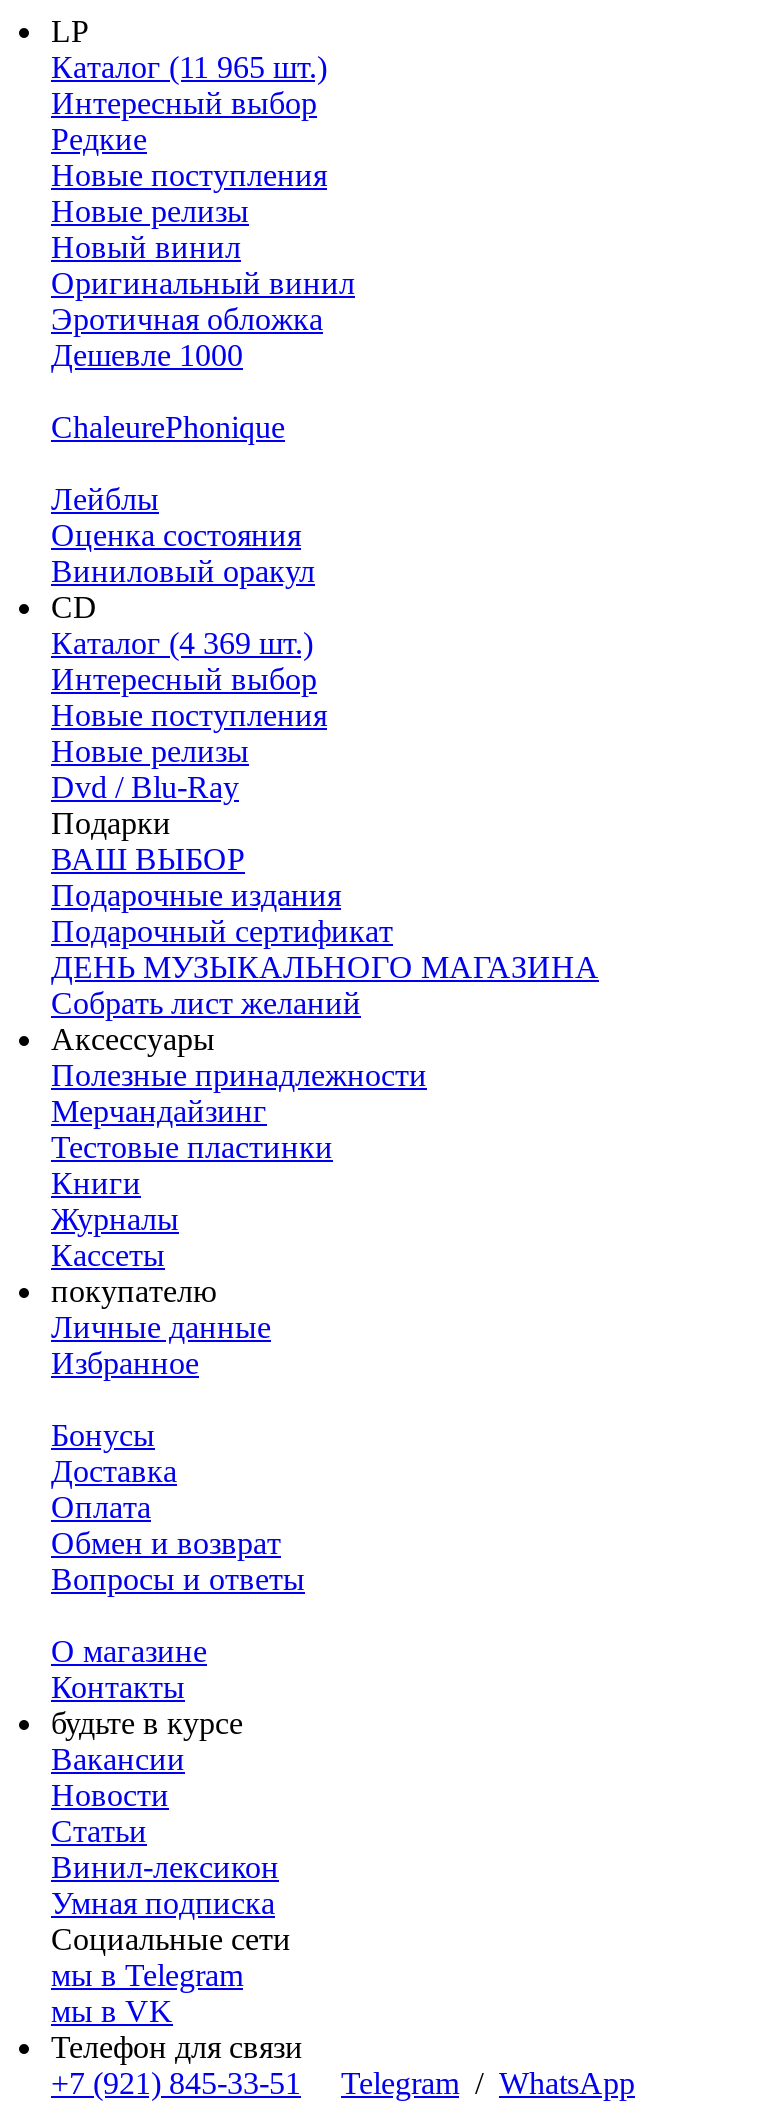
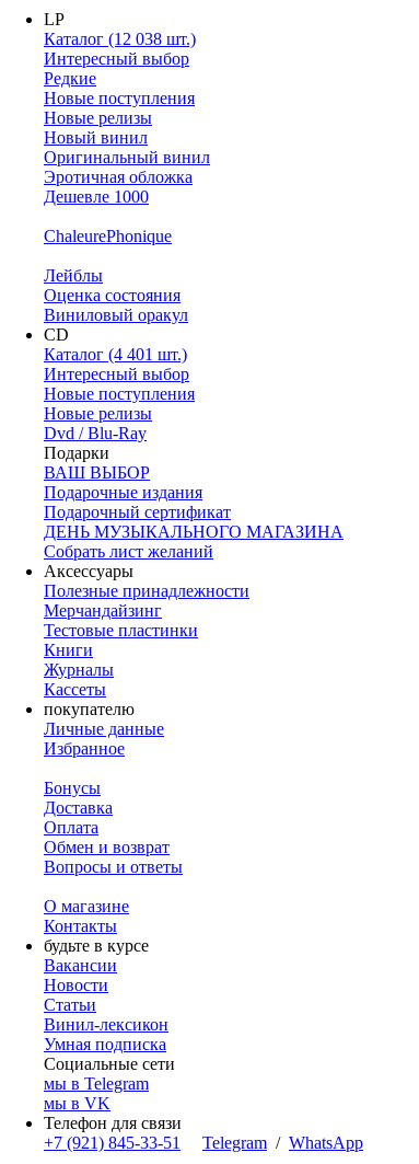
- Каталог (11 965 шт.)
+ Каталог (12 038 шт.)

- Каталог (4 369 шт.)
+ Каталог (4 401 шт.)
